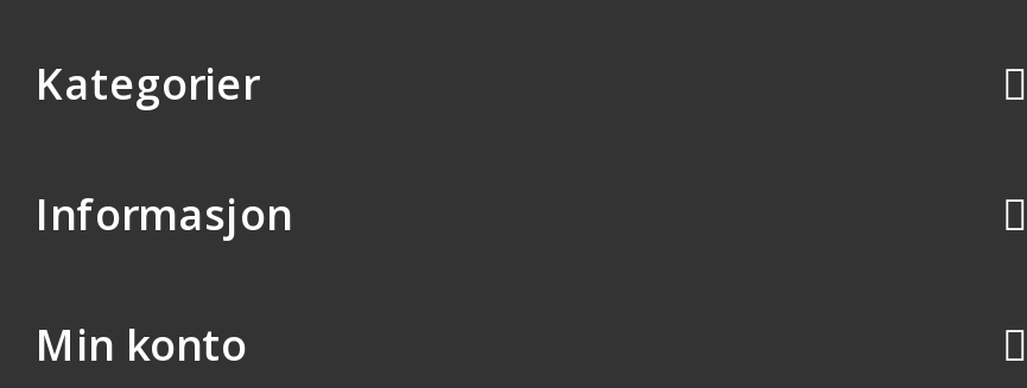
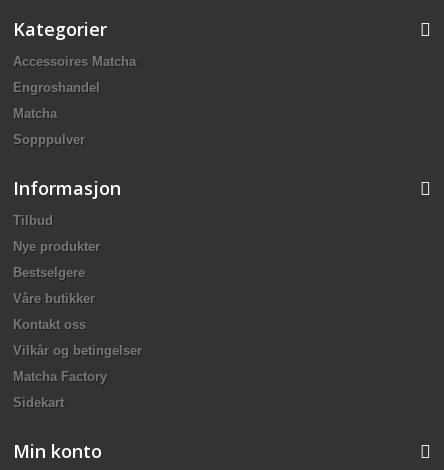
+ Accessoires Matcha
+ Engroshandel
+ Matcha
+ Sopppulver

+ Tilbud
+ Nye produkter
+ Bestselgere
+ Våre butikker
+ Kontakt oss
+ Vilkår og betingelser
+ Matcha Factory
+ Sidekart
